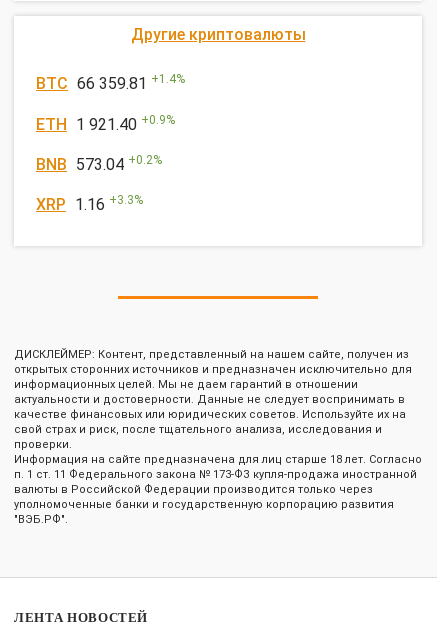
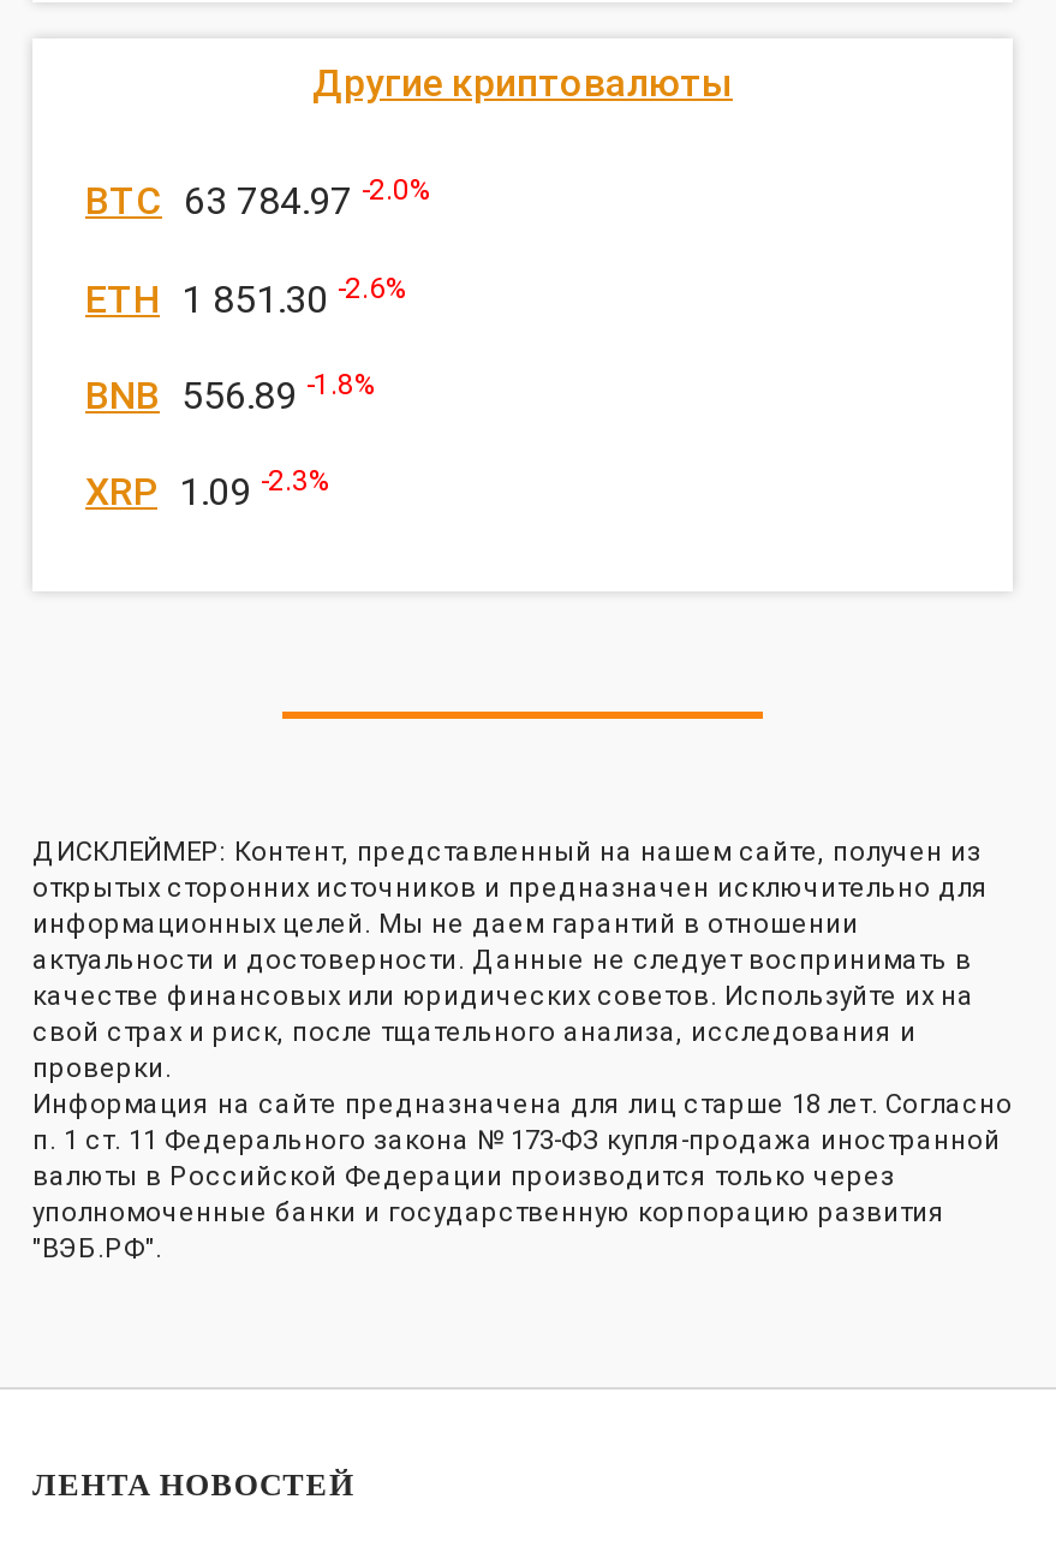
- BTC 66 359.81 + 1.4%
+ BTC 63 784.97 -2.0%

- ETH 1 921.40 +0.9%
+ ETH 1 851.30 -2.6%

- BNB 573.04 +0.2%
+ BNB 556.89 -1.8%

- XRP 1.16 +3.3%
+ XRP 1.09 -2.3%
